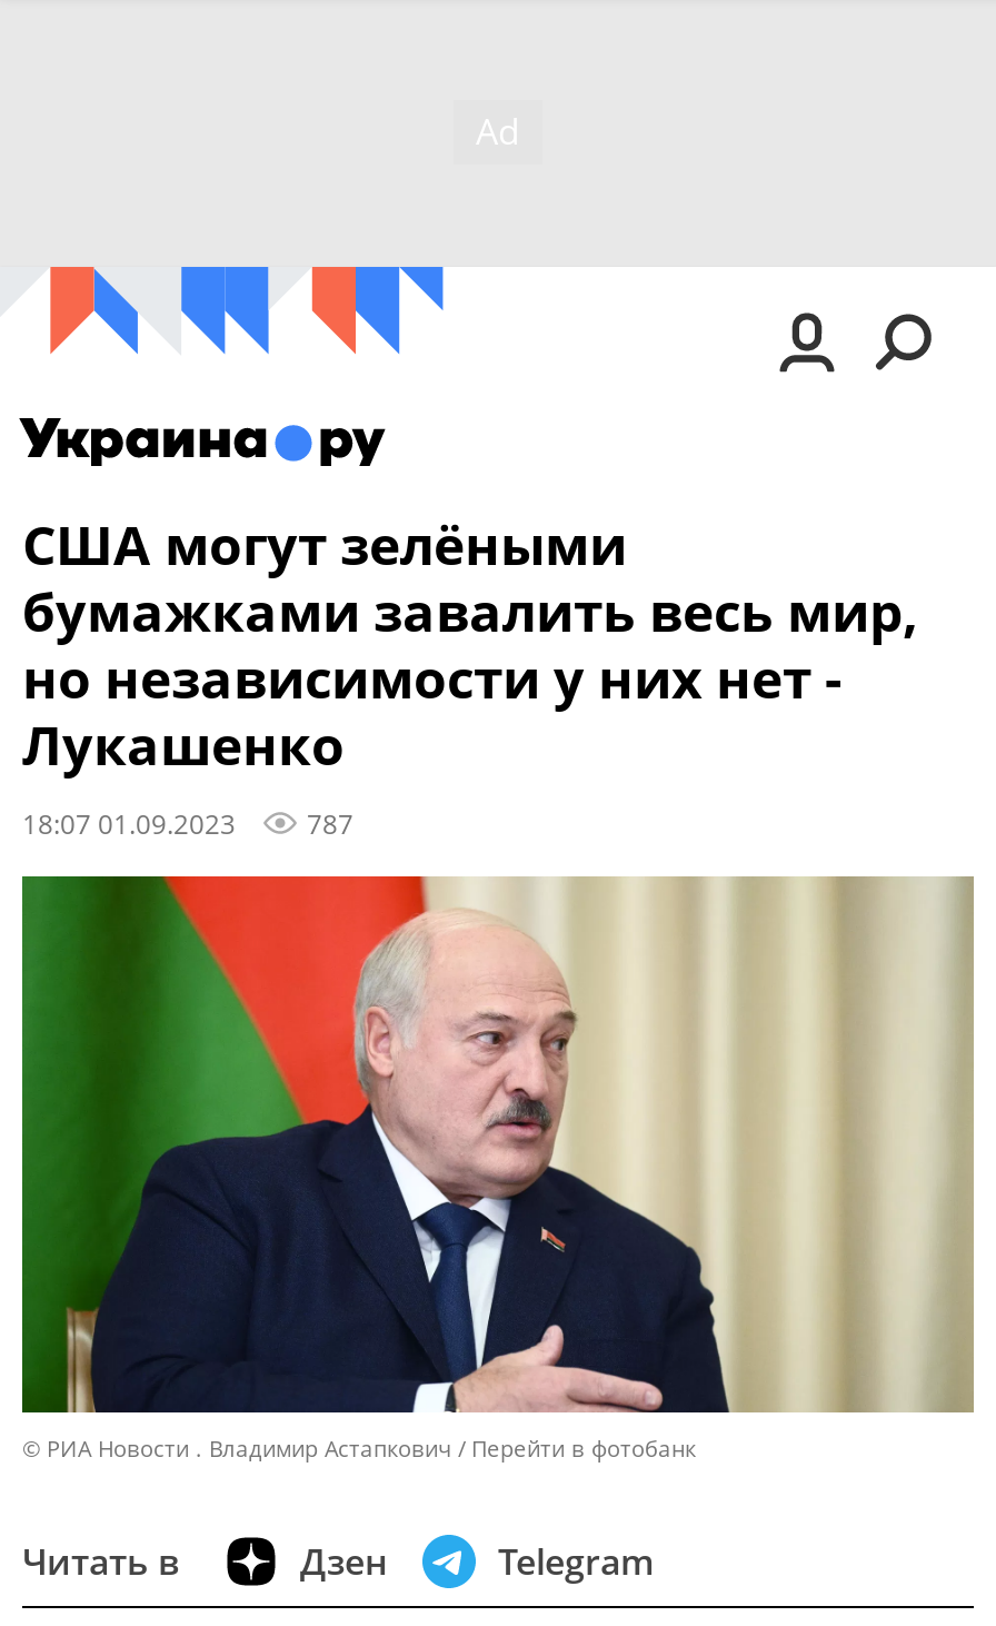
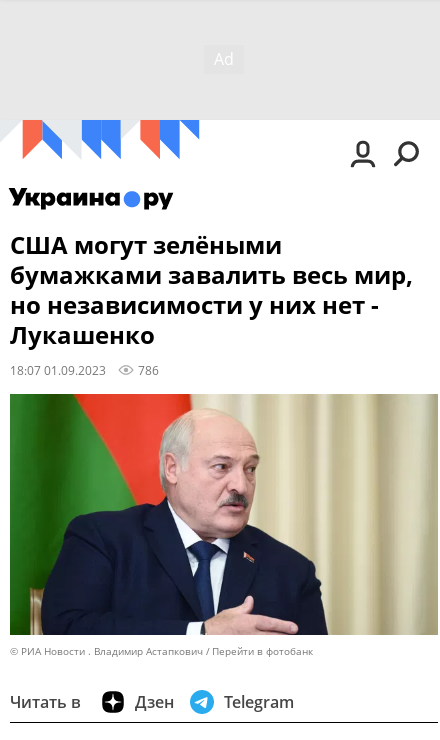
- 18:07 01.09.2023 787
+ 18:07 01.09.2023 786
